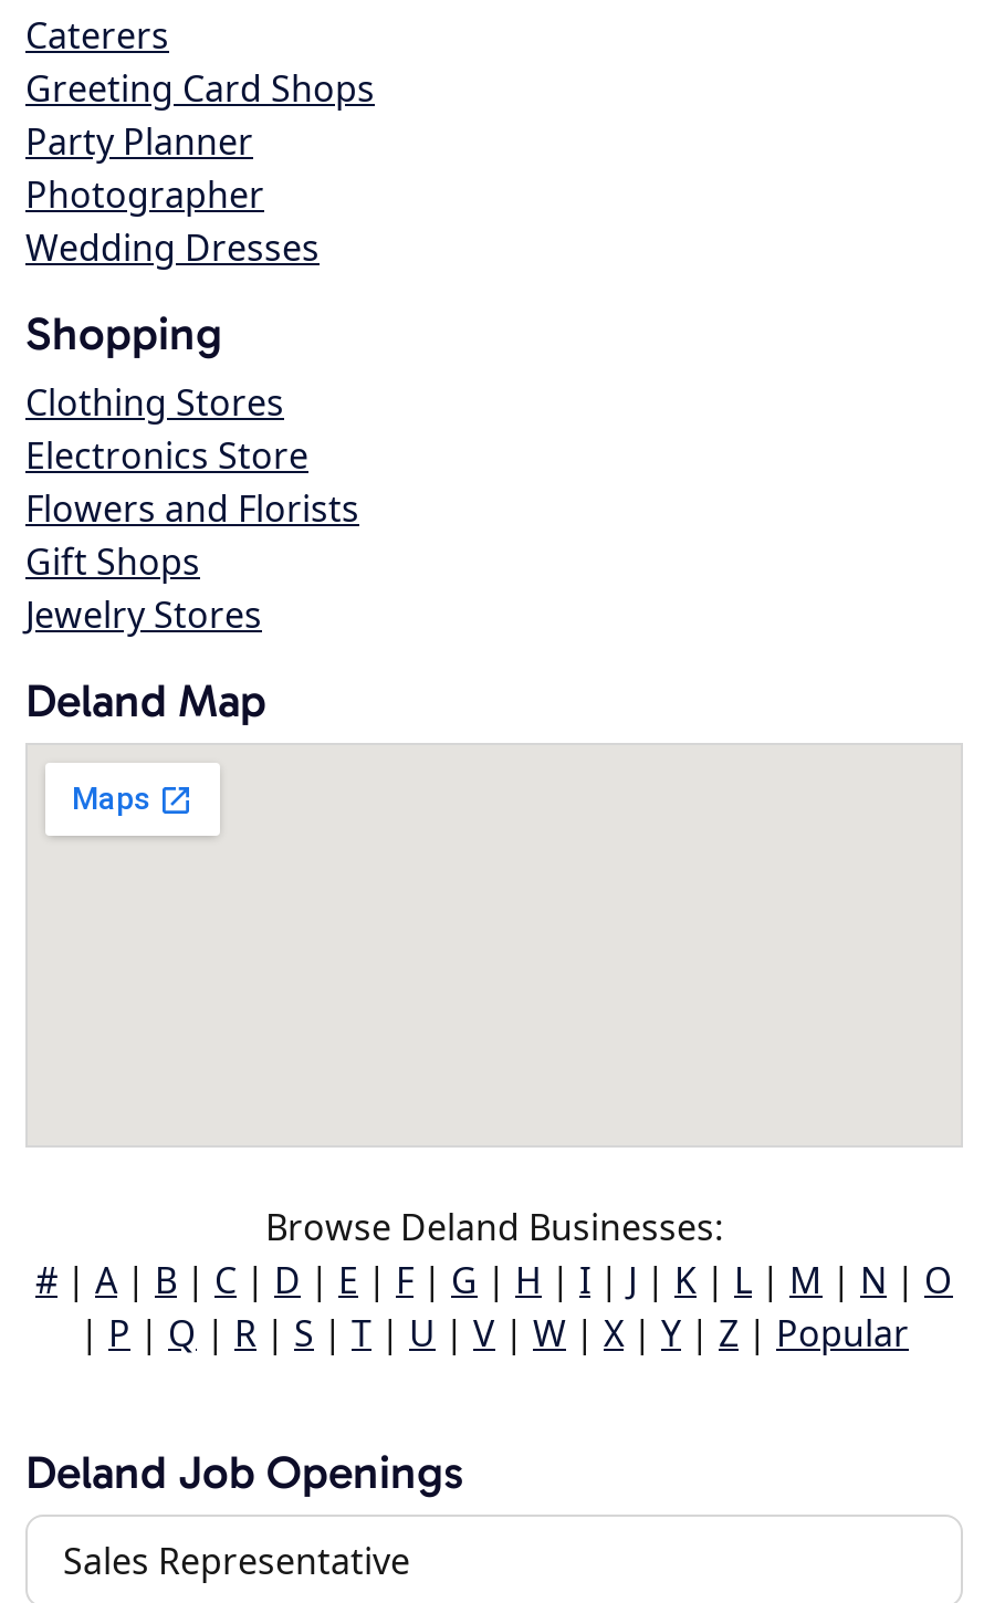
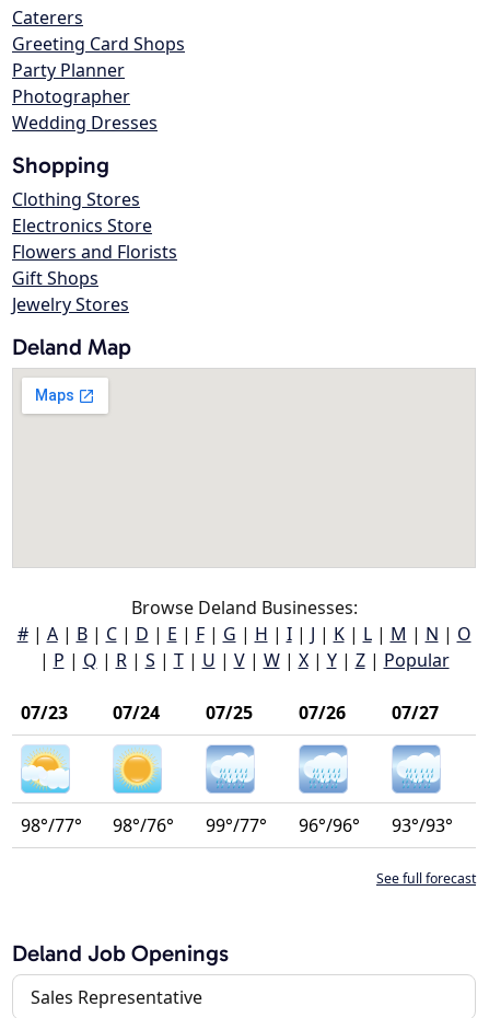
+ [image]
+ 98°/77°
+ 98°/76°
+ 99°/77°
+ 96°/96°
+ 93°/93°
+ See full forecast

+ 07/23
+ 07/24
+ 07/25
+ 07/26
+ 07/27

+ [image]

+ [image]

+ [image]

+ [image]
